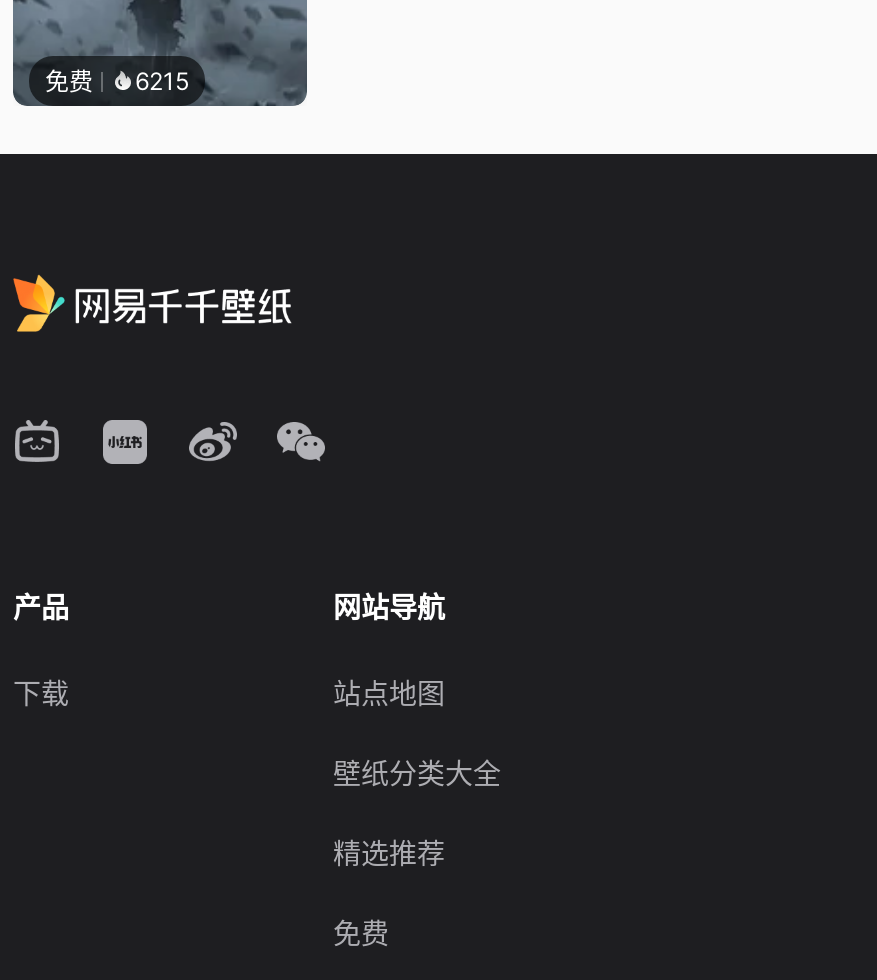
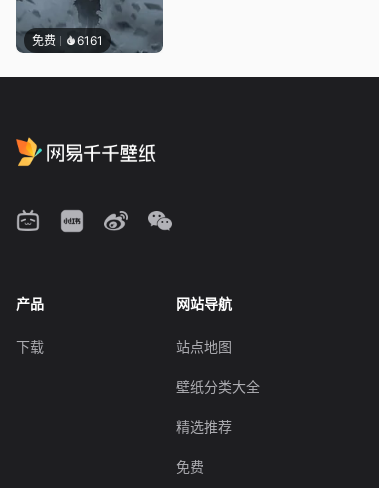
- 免费 6215
+ 免费 6161
